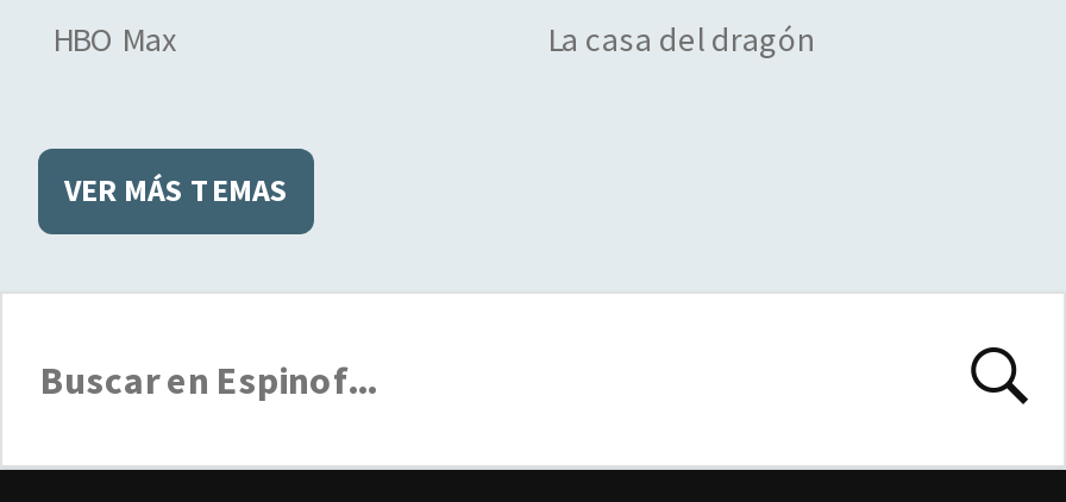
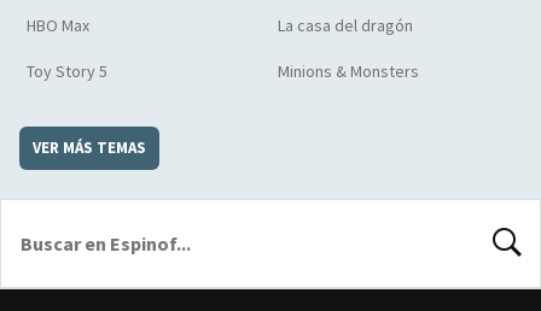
+ Toy Story 5
+ Minions & Monsters
